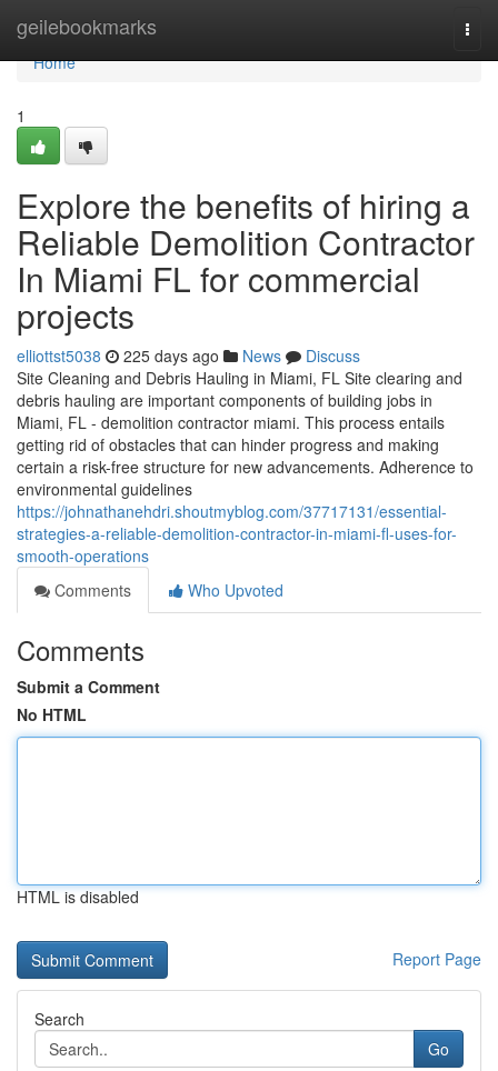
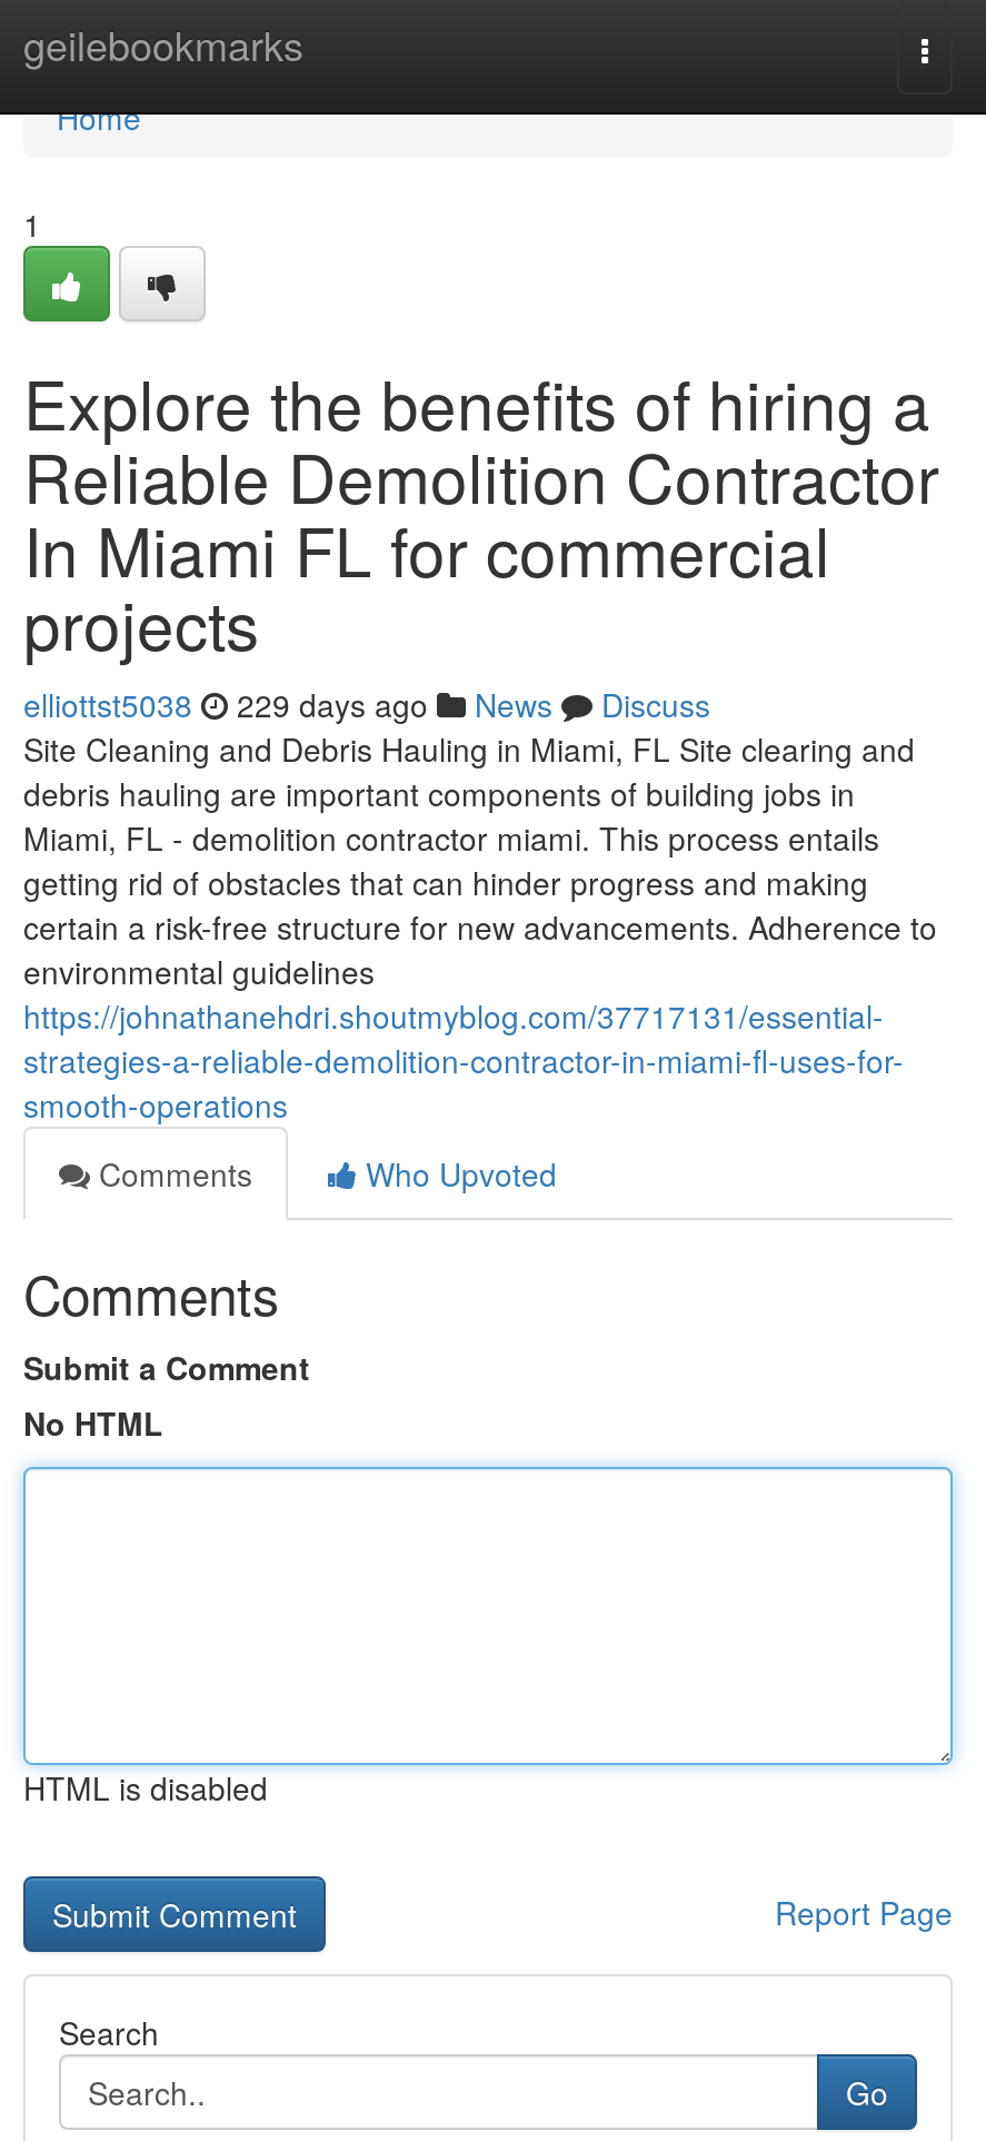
- elliottst5038 225 days ago News Discuss
+ elliottst5038 229 days ago News Discuss
